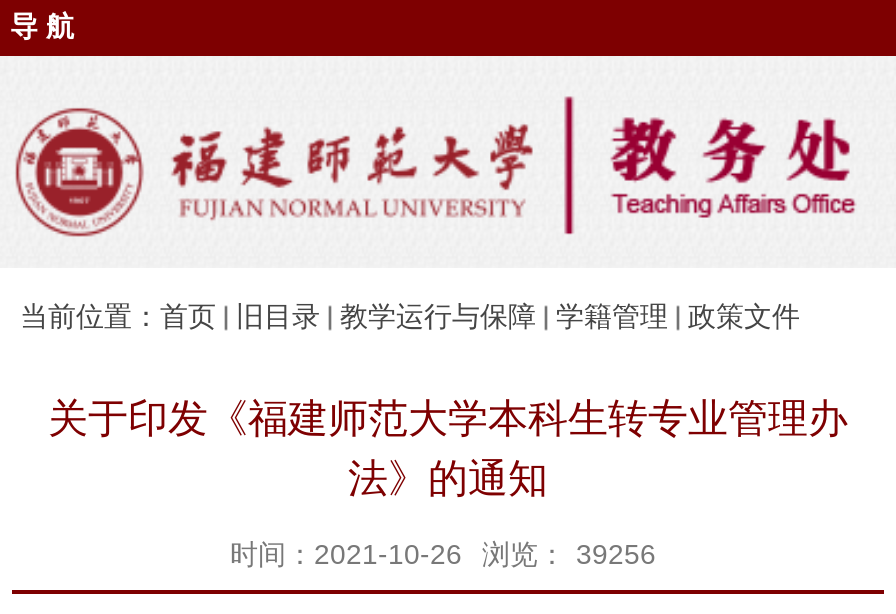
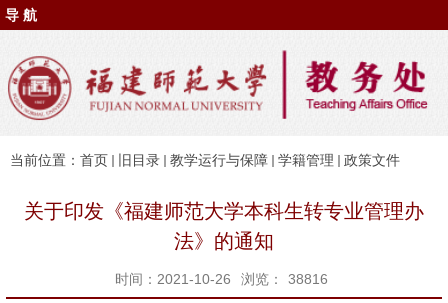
- 时间：2021-10-26 浏览： 39256
+ 时间：2021-10-26 浏览： 38816
